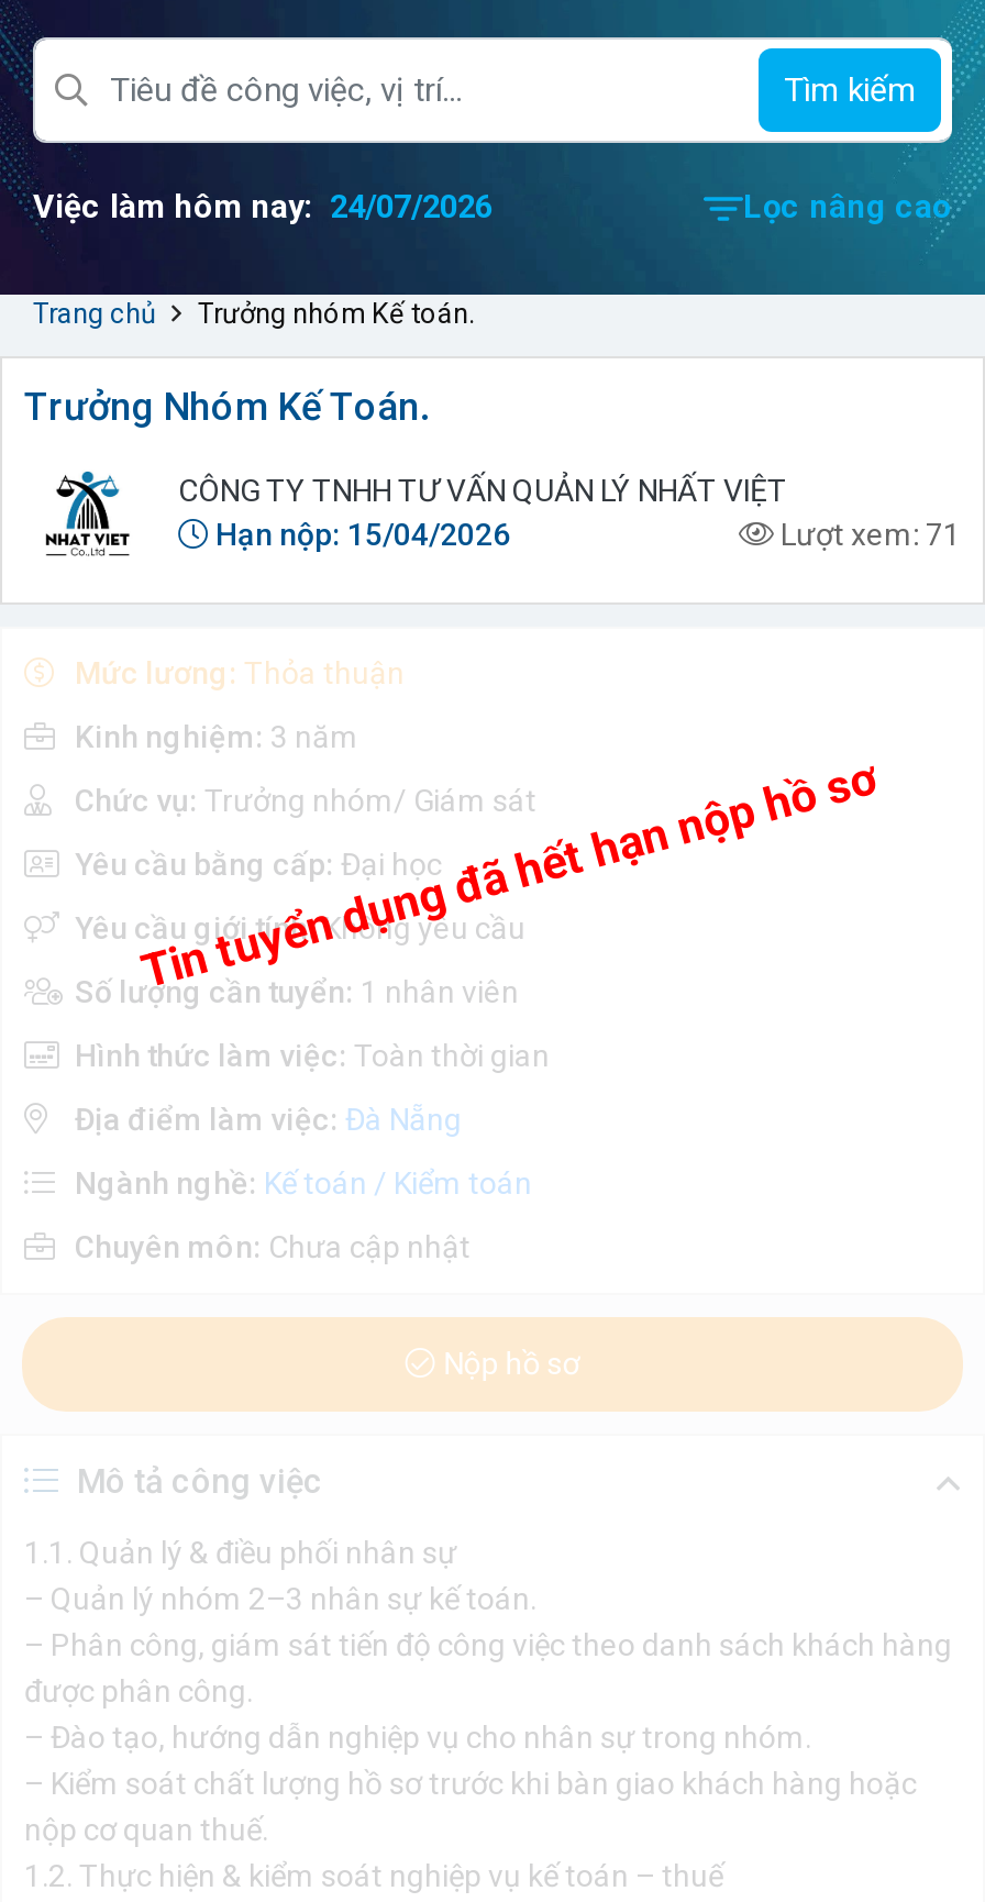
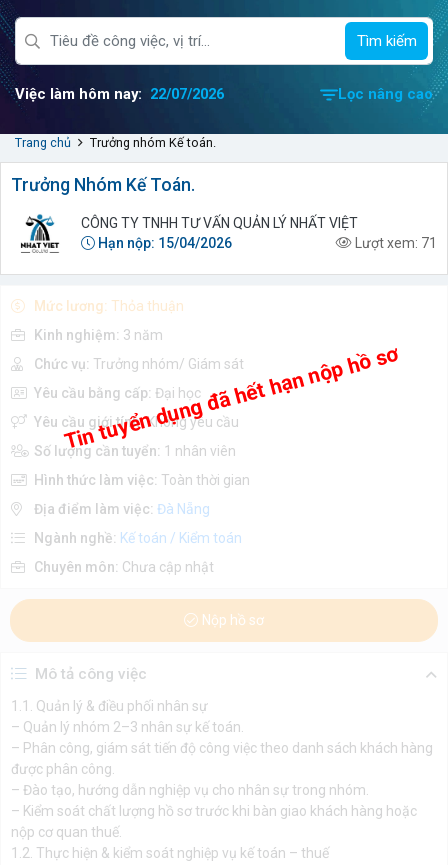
- Việc làm hôm nay: 24/07/2026
+ Việc làm hôm nay: 22/07/2026
